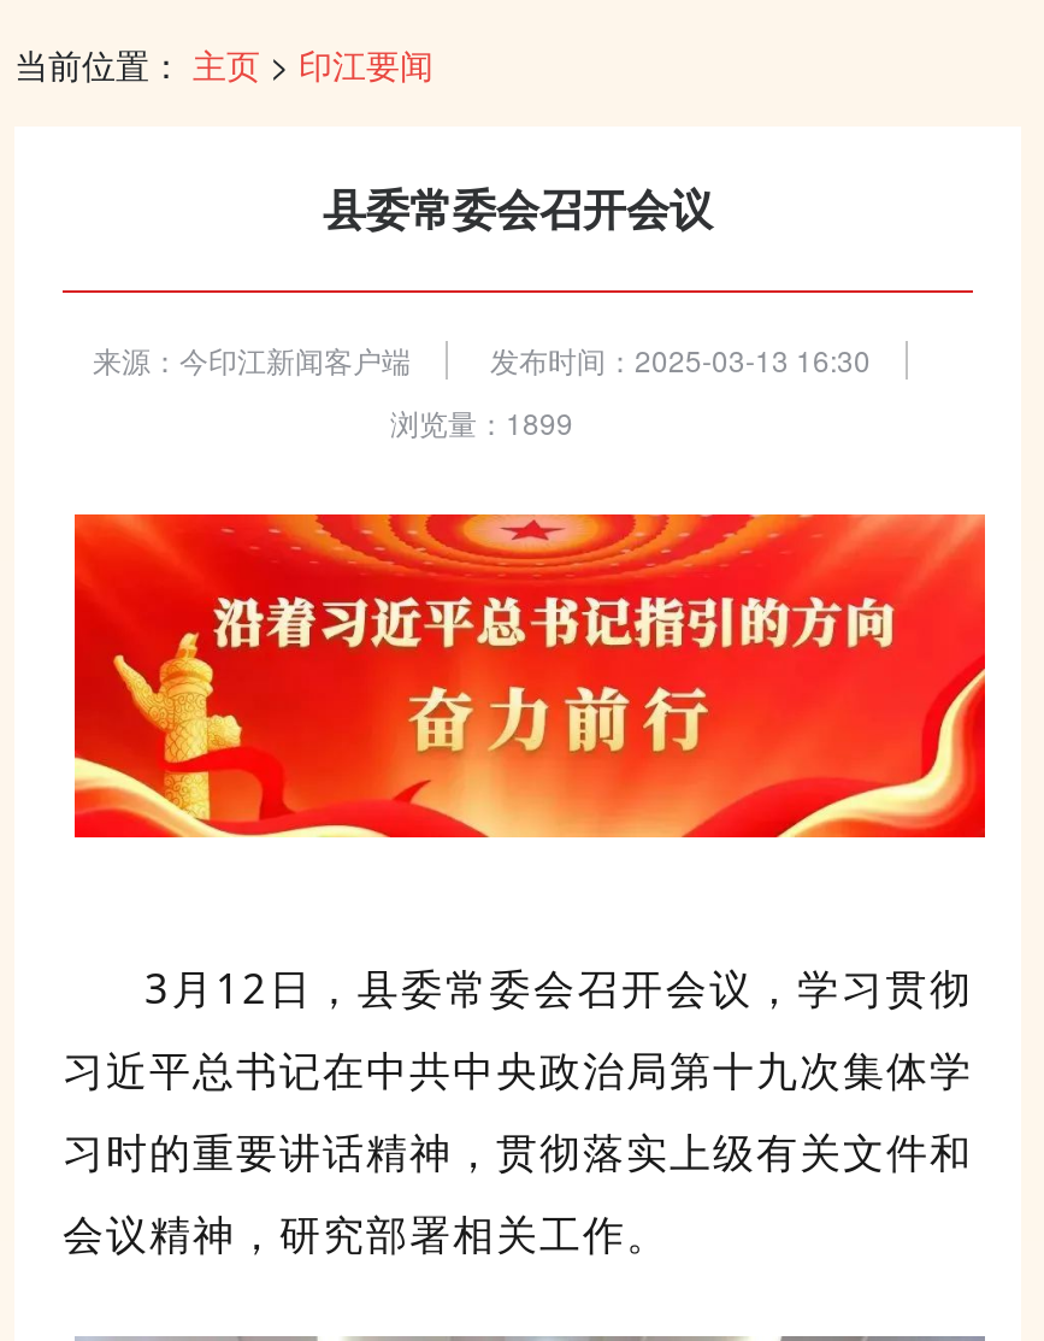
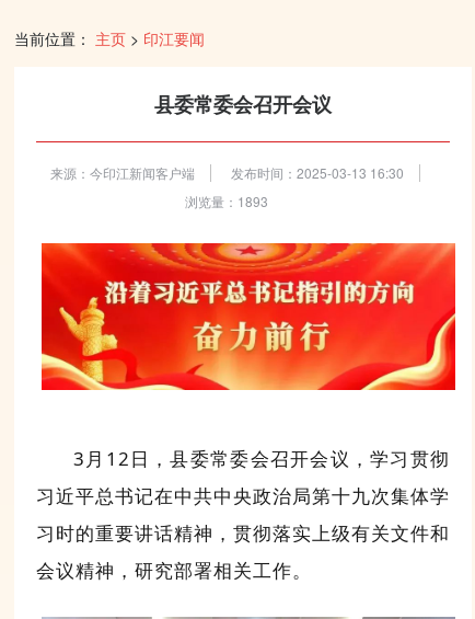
- 浏览量：1899
+ 浏览量：1893
